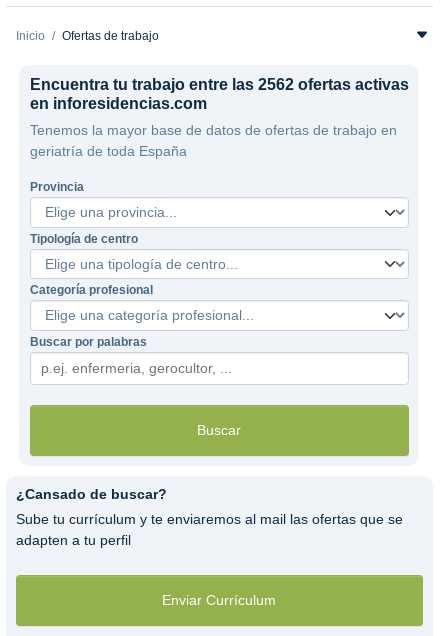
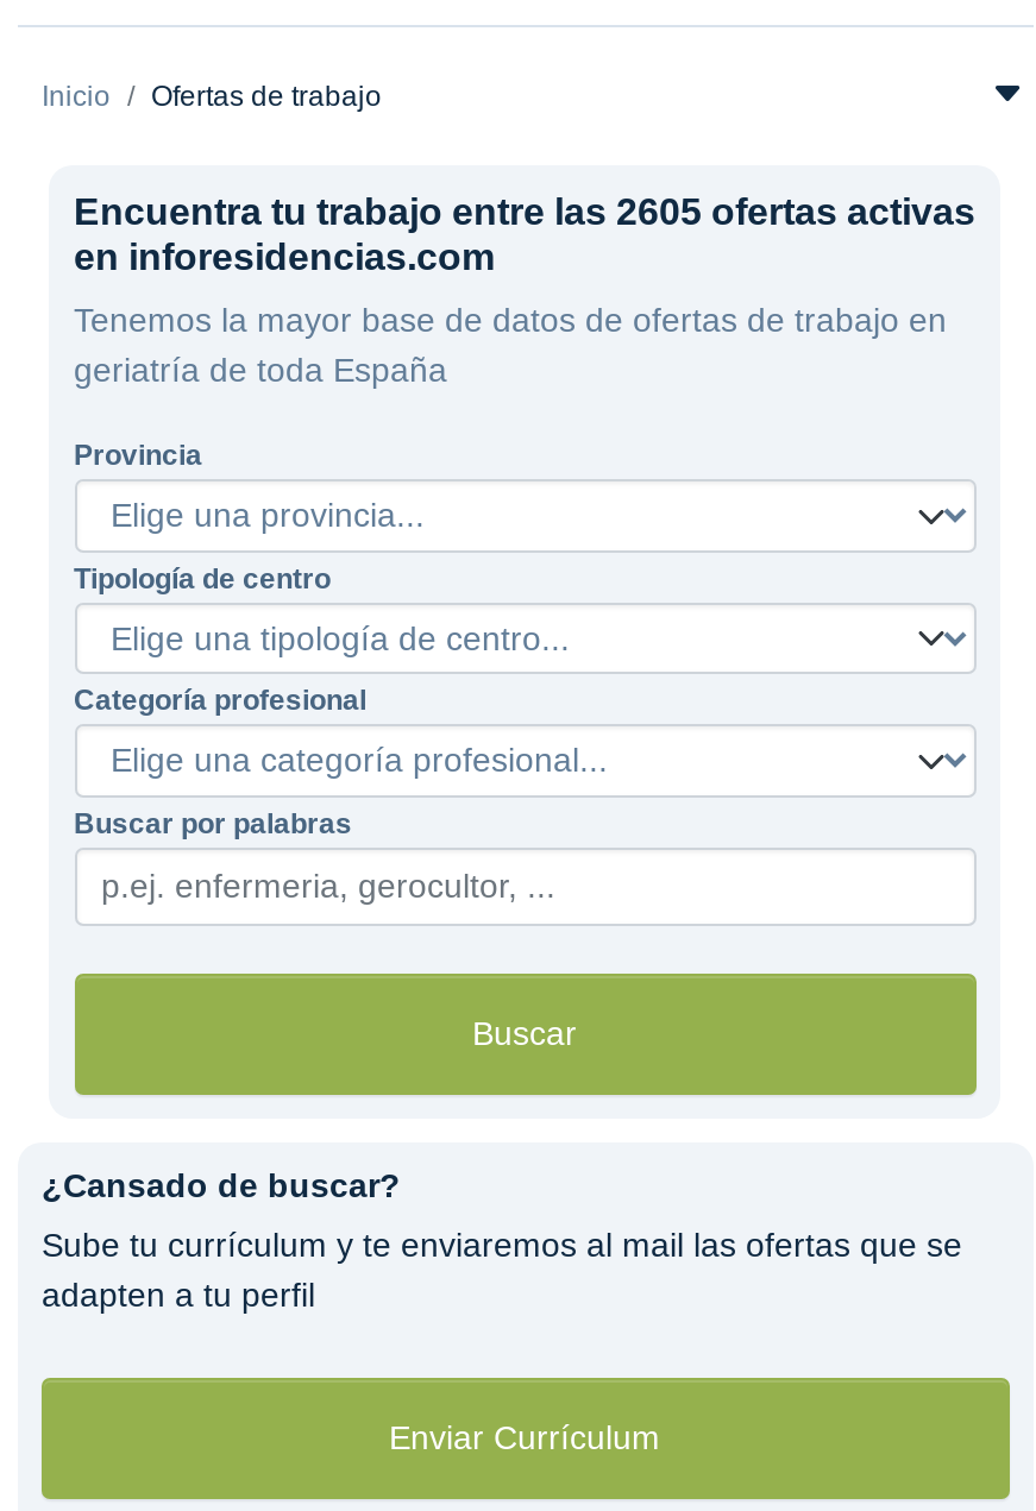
- Encuentra tu trabajo entre las 2562 ofertas activas
+ Encuentra tu trabajo entre las 2605 ofertas activas
